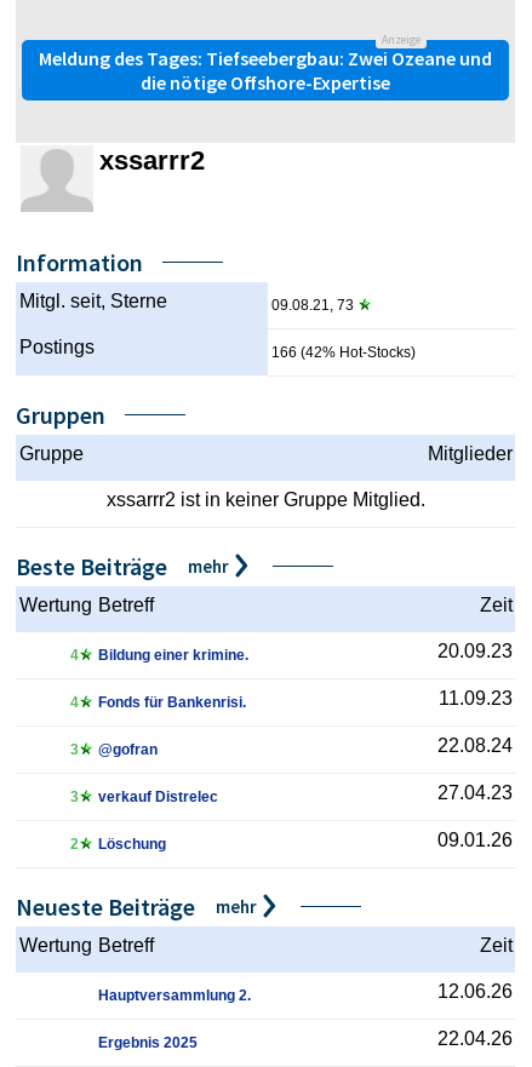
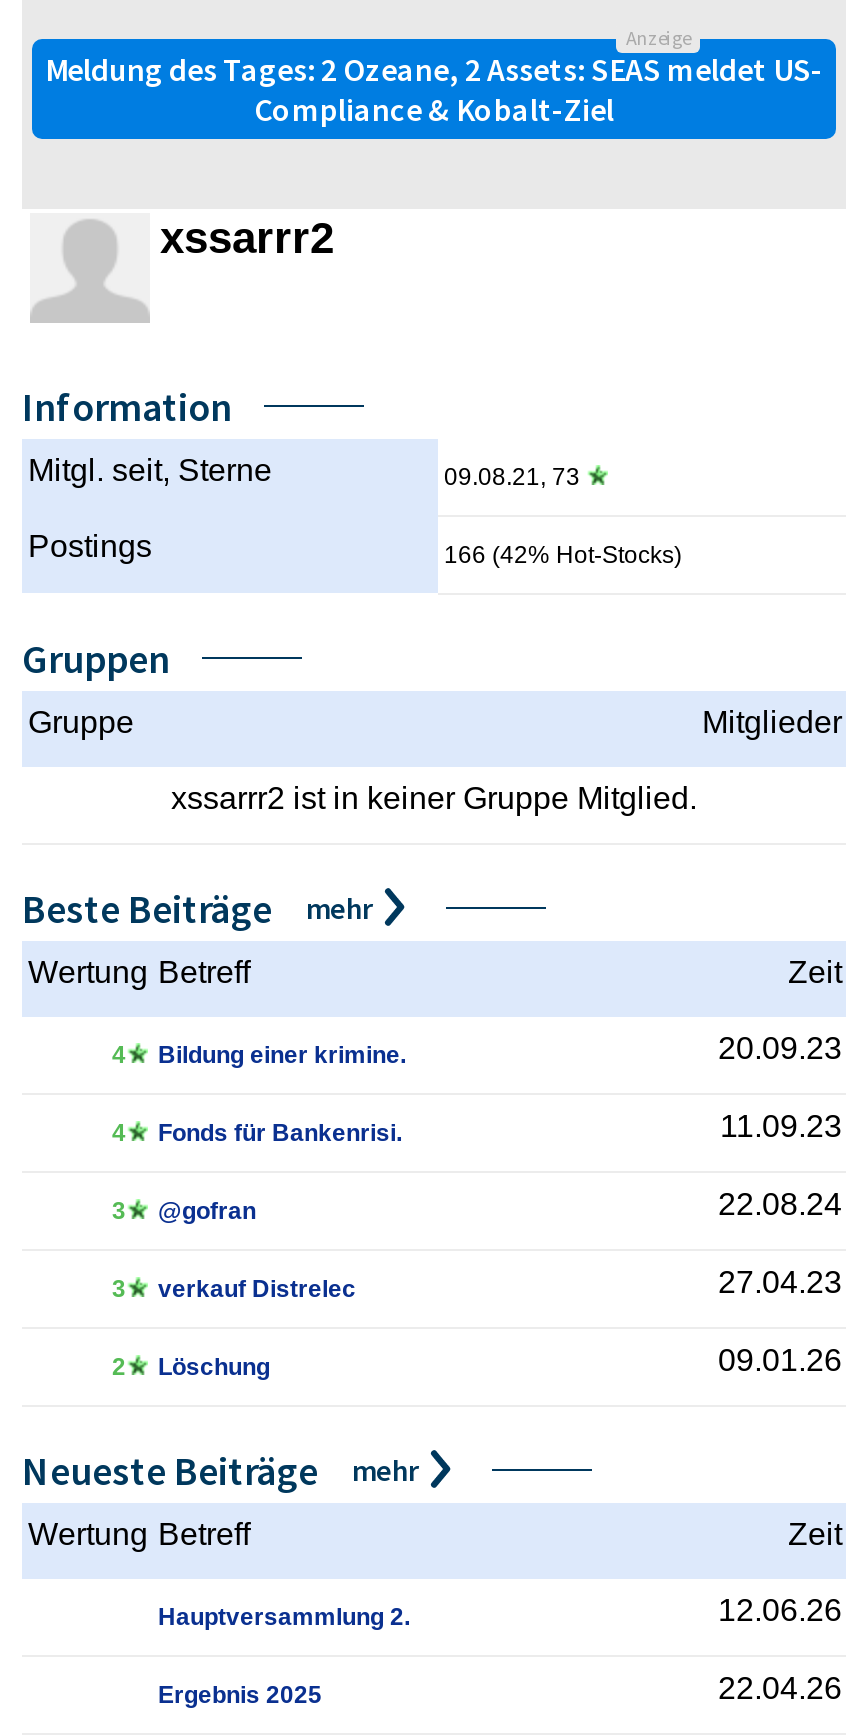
- Meldung des Tages: Tiefseebergbau: Zwei Ozeane und
- die nötige Offshore-Expertise
+ Meldung des Tages: 2 Ozeane, 2 Assets: SEAS meldet US-
+ Compliance & Kobalt-Ziel
